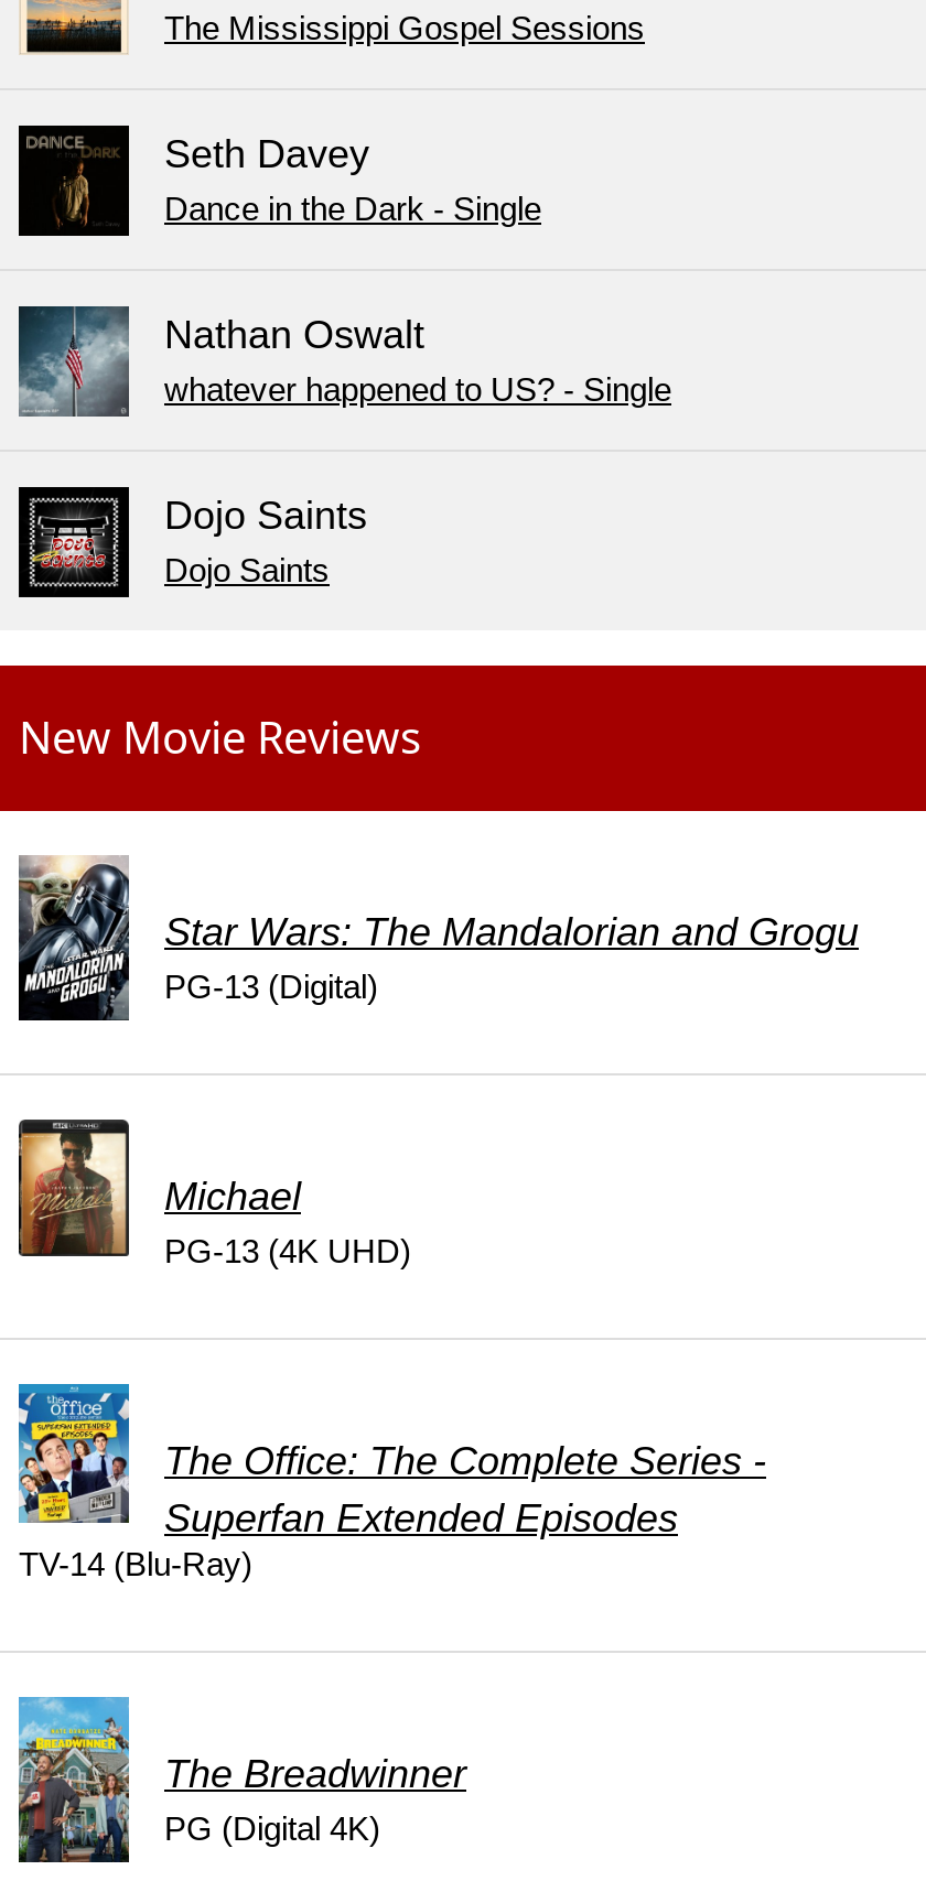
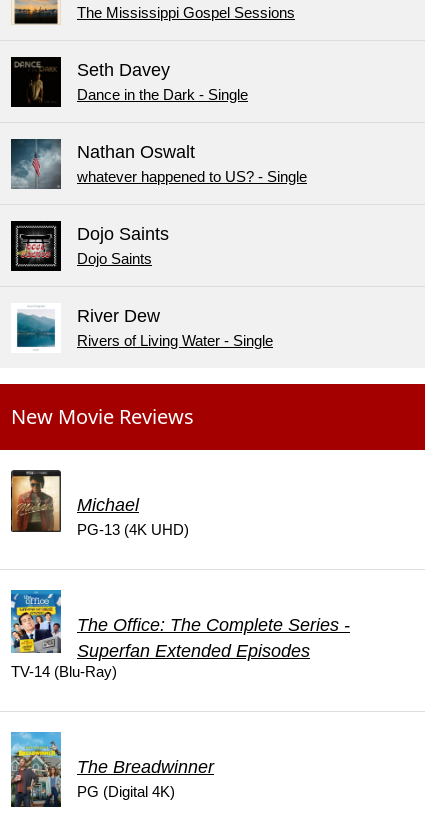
+ [image]
+ River Dew
+ Rivers of Living Water - Single

moved down: New Movie Reviews

- [image]
- Star Wars: The Mandalorian and Grogu
- PG-13 (Digital)
